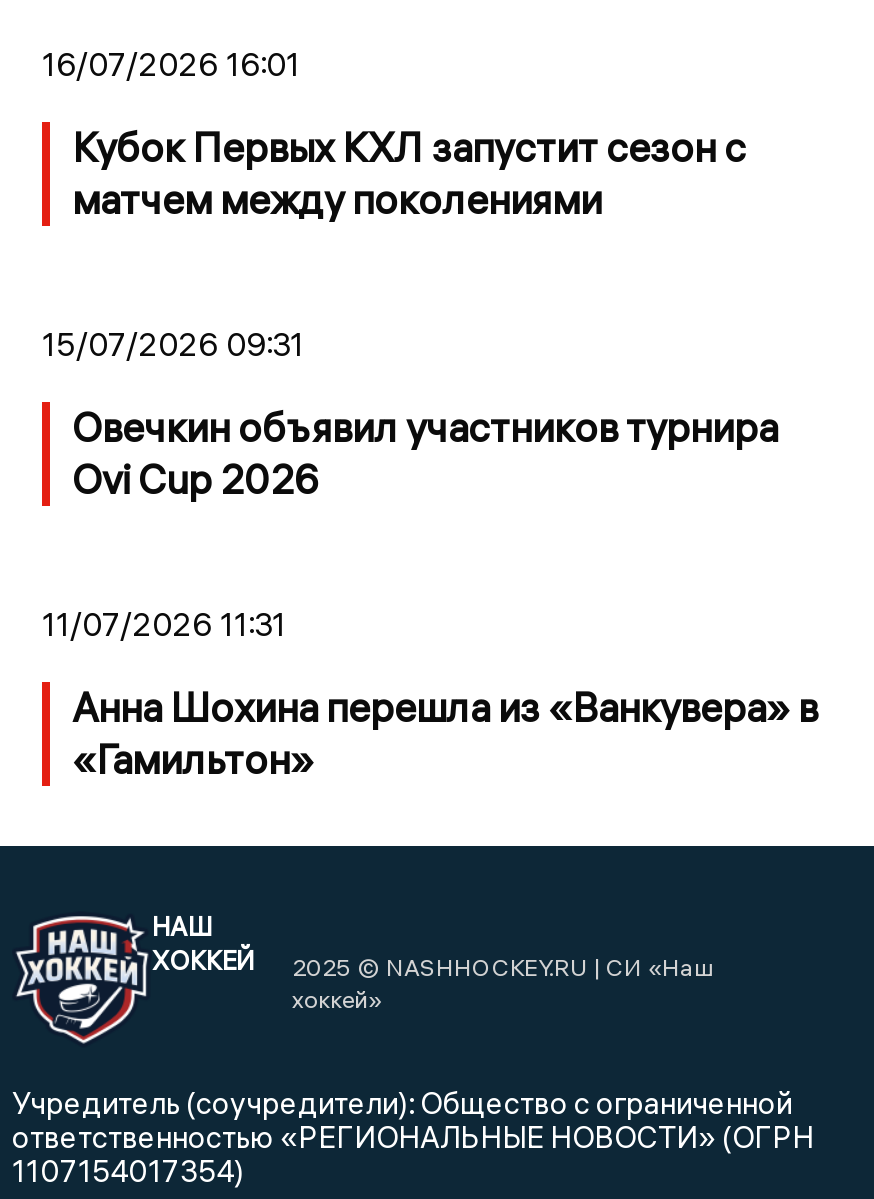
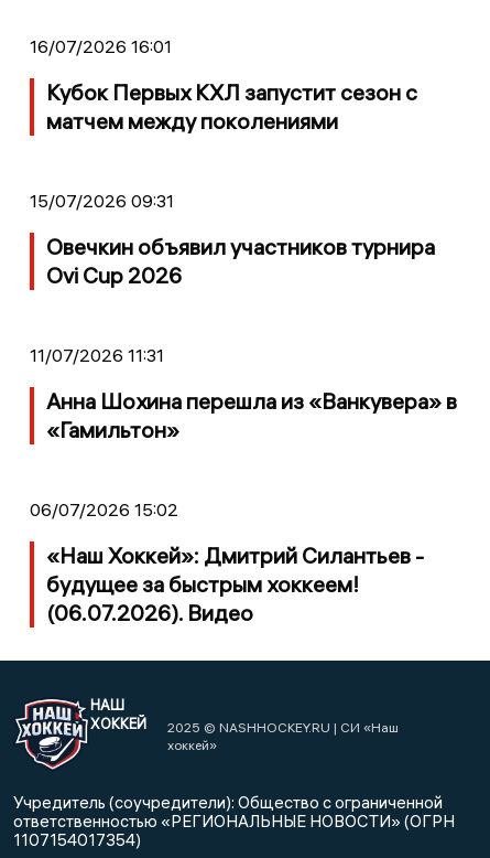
+ 06/07/2026 15:02
+ «Наш Хоккей»: Дмитрий Силантьев -
+ будущее за быстрым хоккеем!
+ (06.07.2026). Видео
